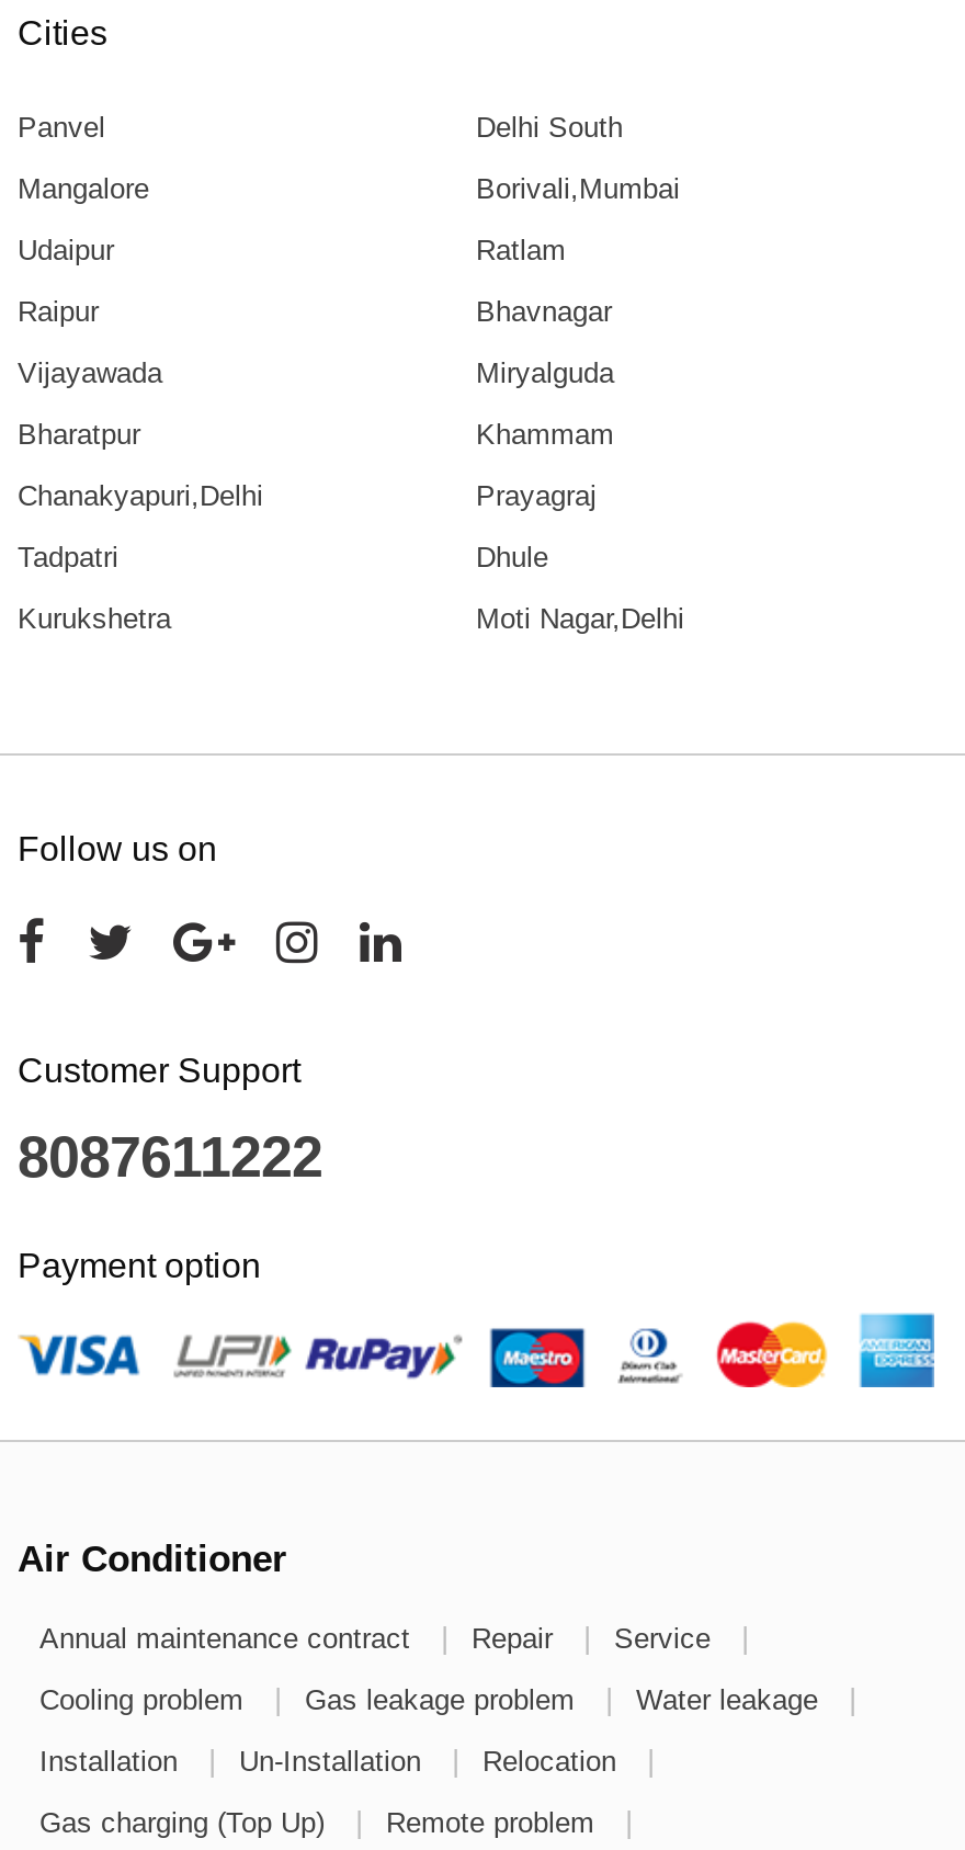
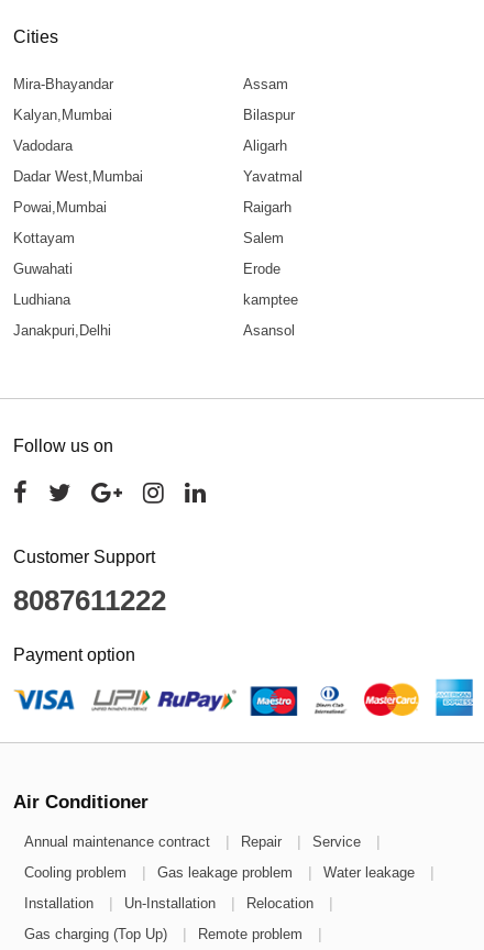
- Panvel
- Delhi South
+ Mira-Bhayandar
+ Assam

- Mangalore
- Borivali,Mumbai
+ Kalyan,Mumbai
+ Bilaspur

- Udaipur
- Ratlam
+ Vadodara
+ Aligarh

- Raipur
- Bhavnagar
+ Dadar West,Mumbai
+ Yavatmal

- Vijayawada
- Miryalguda
+ Powai,Mumbai
+ Raigarh

- Bharatpur
- Khammam
+ Kottayam
+ Salem

- Chanakyapuri,Delhi
- Prayagraj
+ Guwahati
+ Erode

- Tadpatri
- Dhule
+ Ludhiana
+ kamptee

- Kurukshetra
- Moti Nagar,Delhi
+ Janakpuri,Delhi
+ Asansol
